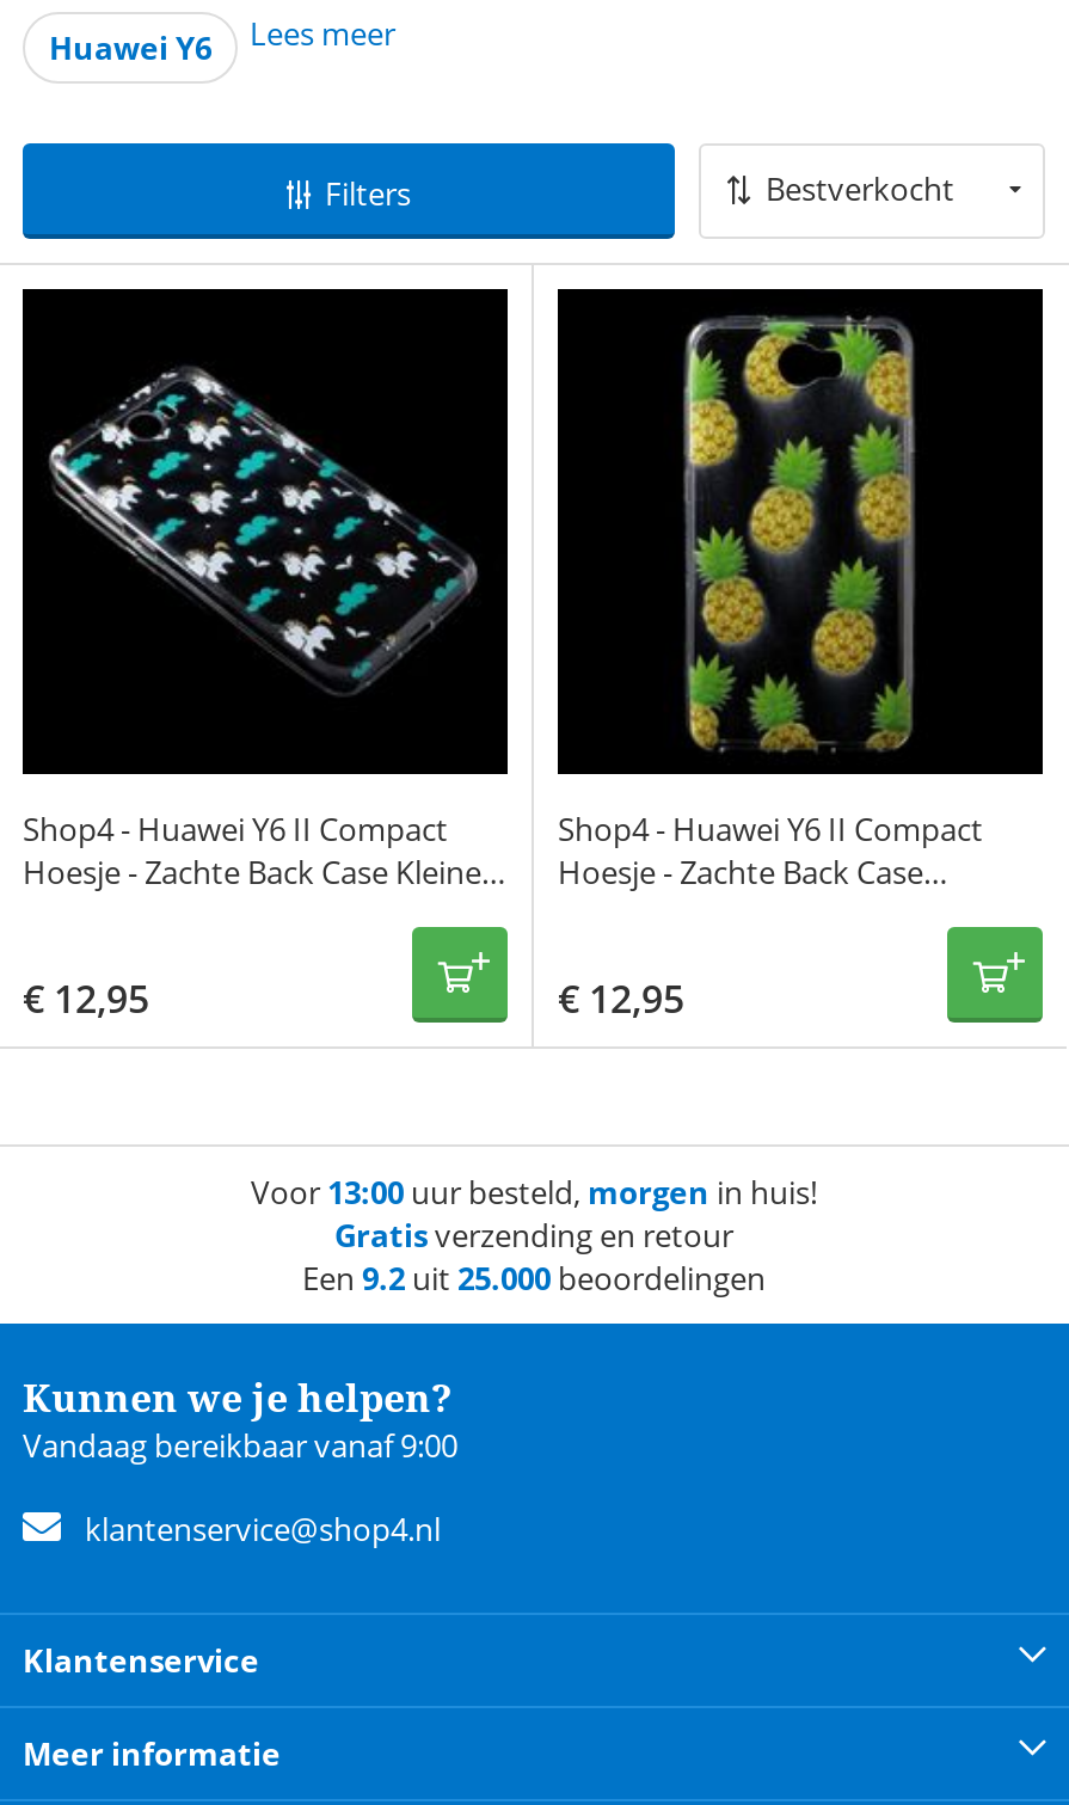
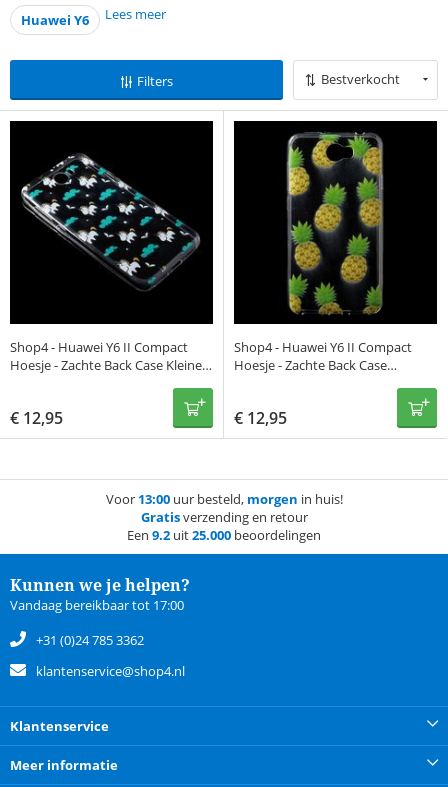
- Vandaag bereikbaar vanaf 9:00
+ Vandaag bereikbaar tot 17:00
+ +31 (0)24 785 3362
